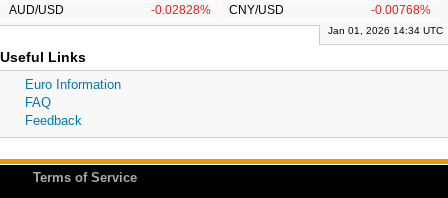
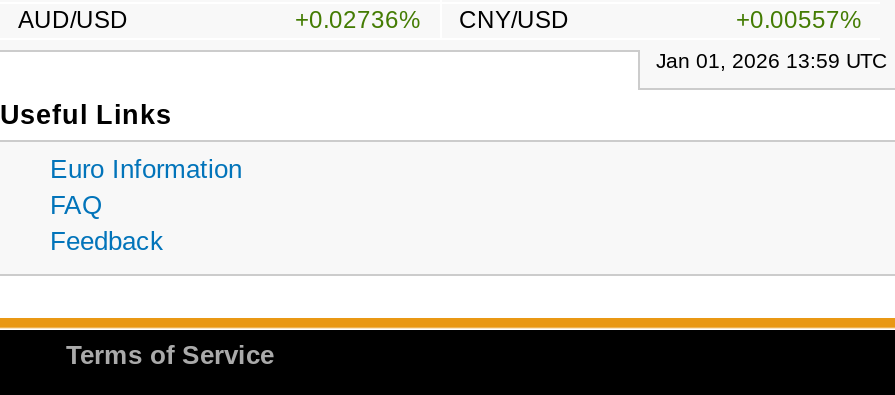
- -0.02828% CNY/USD
+ +0.02736% CNY/USD

- -0.00768%
+ +0.00557%

- Jan 01, 2026 14:34 UTC
+ Jan 01, 2026 13:59 UTC
